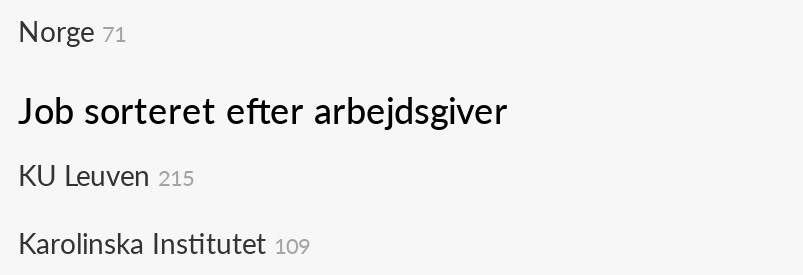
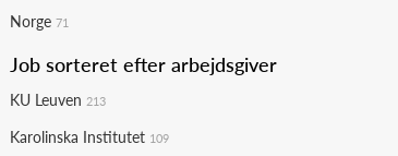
- KU Leuven 215
+ KU Leuven 213
